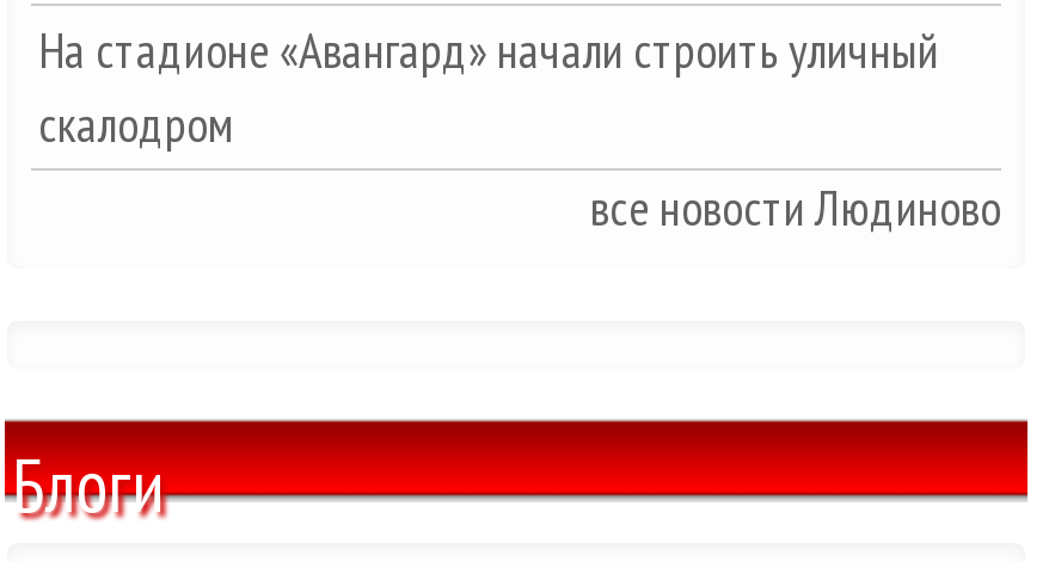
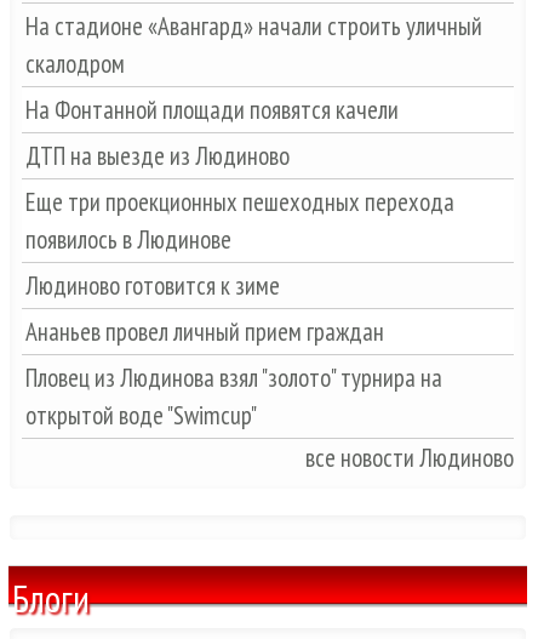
+ На Фонтанной площади появятся качели
+ ДТП на выезде из Людиново
+ Еще три проекционных пешеходных перехода
+ появилось в Людинове
+ Людиново готовится к зиме
+ Ананьев провел личный прием граждан
+ Пловец из Людинова взял "золото" турнира на
+ открытой воде "Swimcup"
